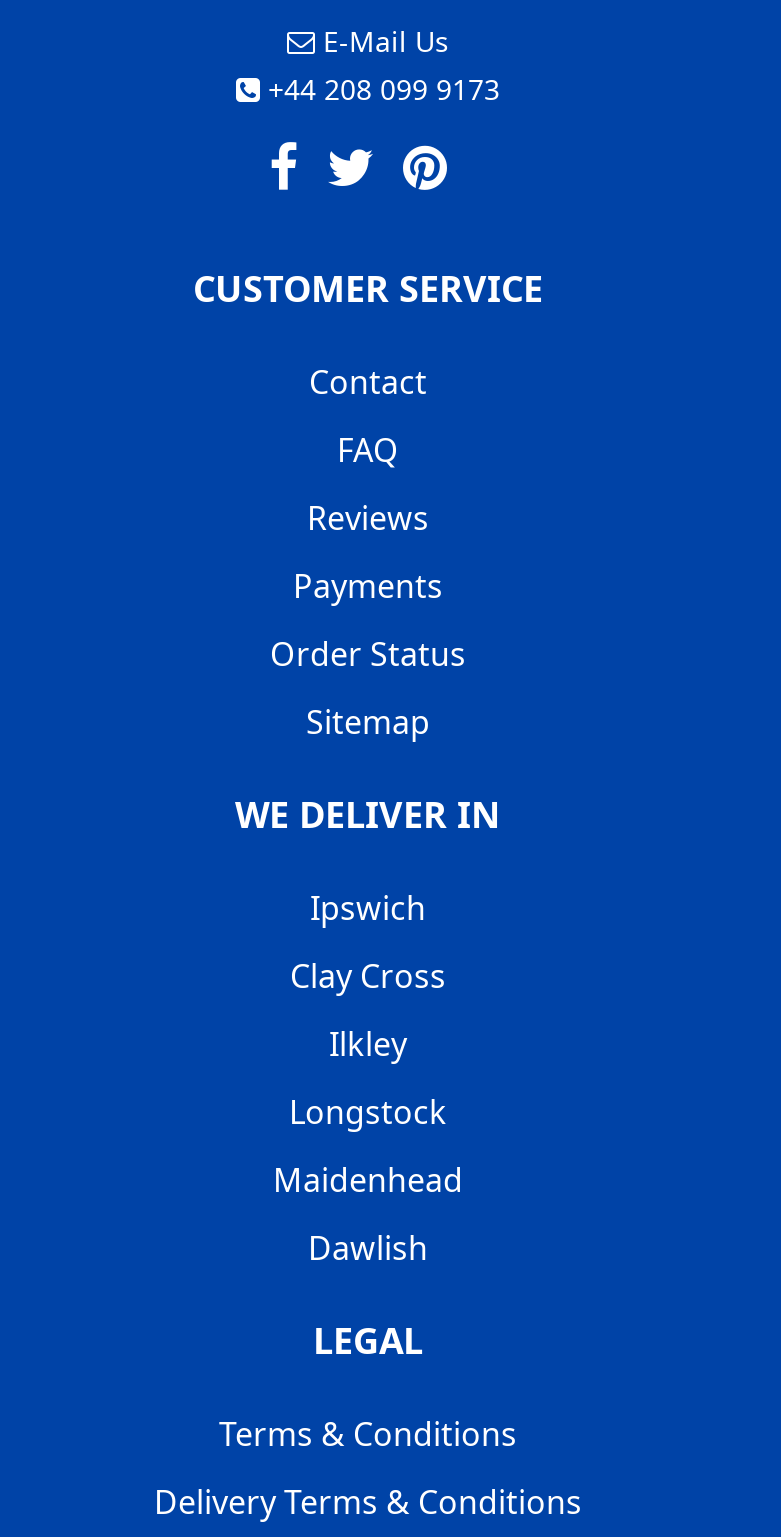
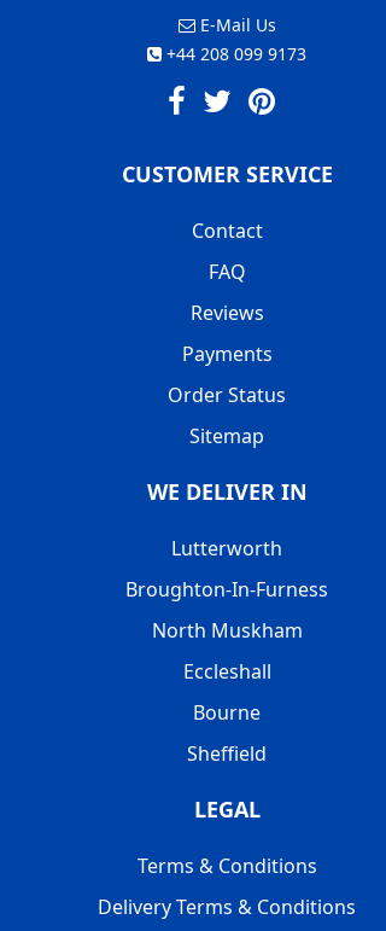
- Ipswich
+ Lutterworth

- Clay Cross
+ Broughton-In-Furness

- Ilkley
+ North Muskham

- Longstock
+ Eccleshall

- Maidenhead
+ Bourne

- Dawlish
+ Sheffield
